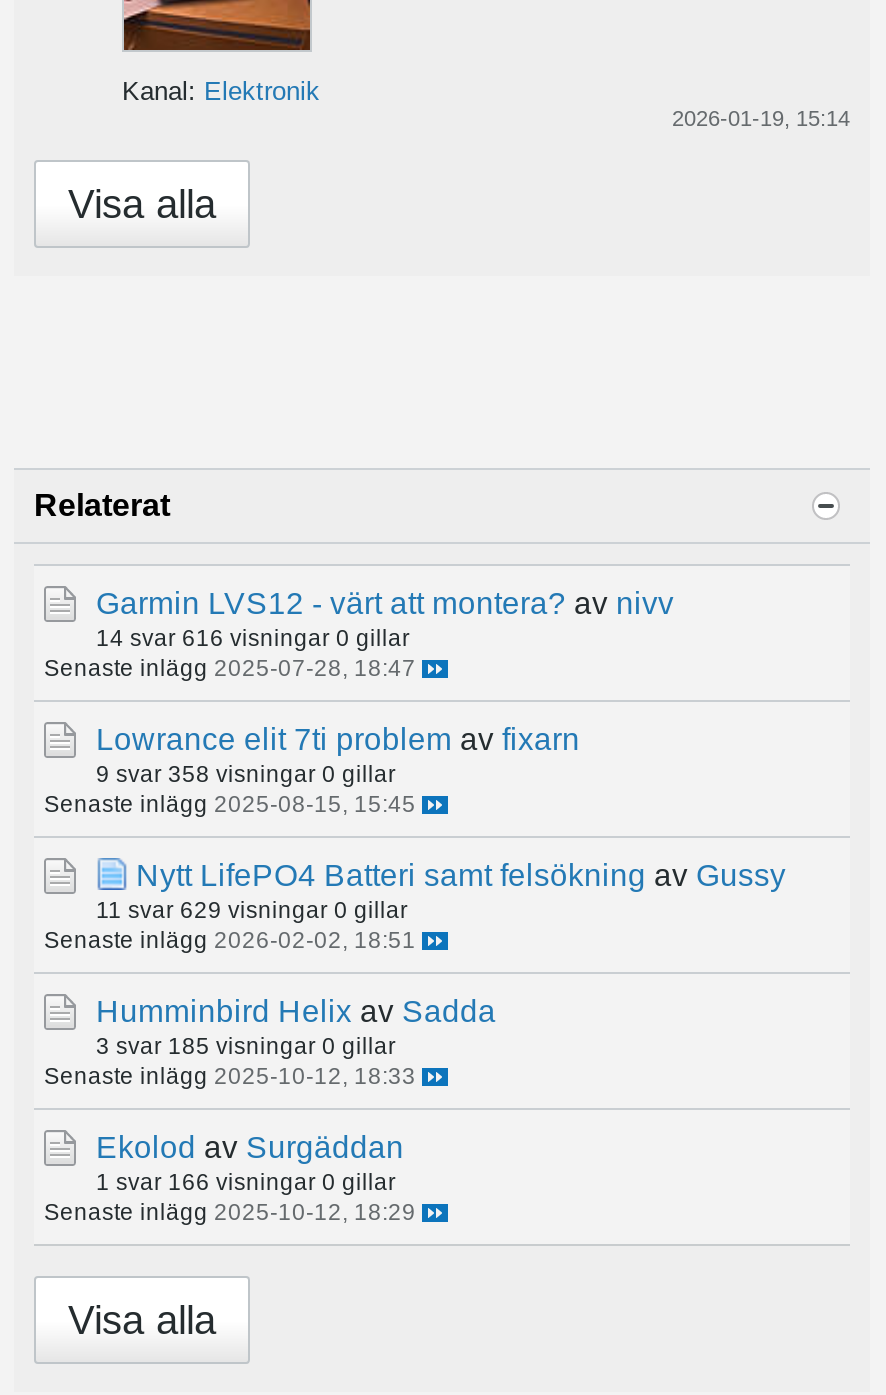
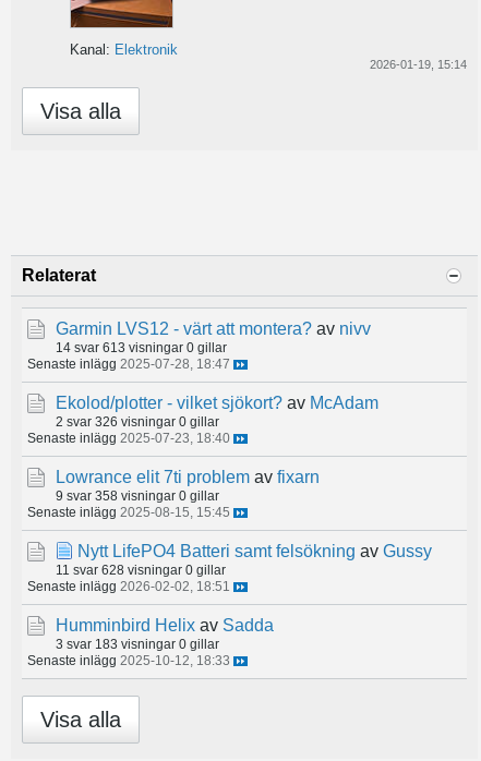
- 14 svar 616 visningar 0 gillar
+ 14 svar 613 visningar 0 gillar

+ Ekolod/plotter - vilket sjökort? av McAdam
+ 2 svar 326 visningar 0 gillar
+ Senaste inlägg 2025-07-23, 18:40

moved down: Lowrance elit 7ti problem av fixarn | 9 svar 358 visningar 0 gillar | Senaste inlägg 2025-08-15, 15:45 | Nytt LifePO4 Batteri samt felsökning av Gussy

- 11 svar 629 visningar 0 gillar
+ 11 svar 628 visningar 0 gillar

moved down: Senaste inlägg 2026-02-02, 18:51 | Humminbird Helix av Sadda

- 3 svar 185 visningar 0 gillar
+ 3 svar 183 visningar 0 gillar

moved down: Senaste inlägg 2025-10-12, 18:33

- Ekolod av Surgäddan
- 1 svar 166 visningar 0 gillar
- Senaste inlägg 2025-10-12, 18:29
